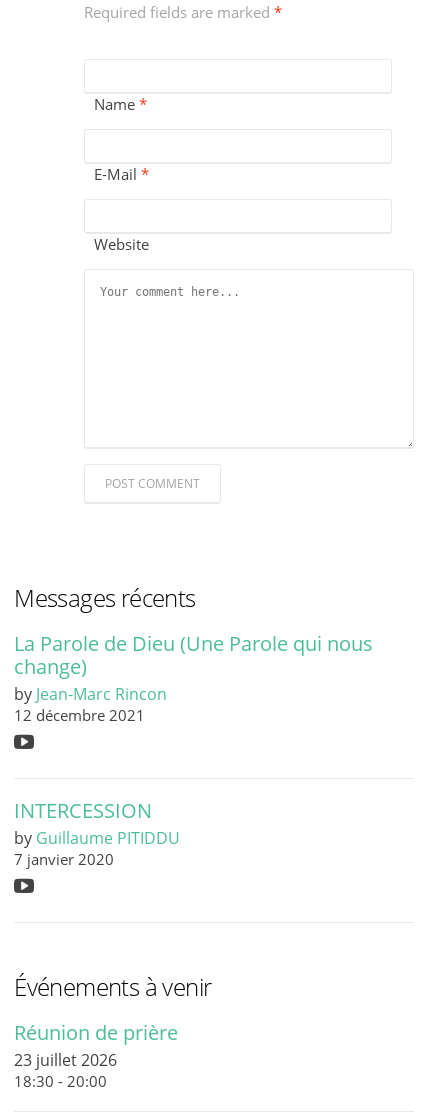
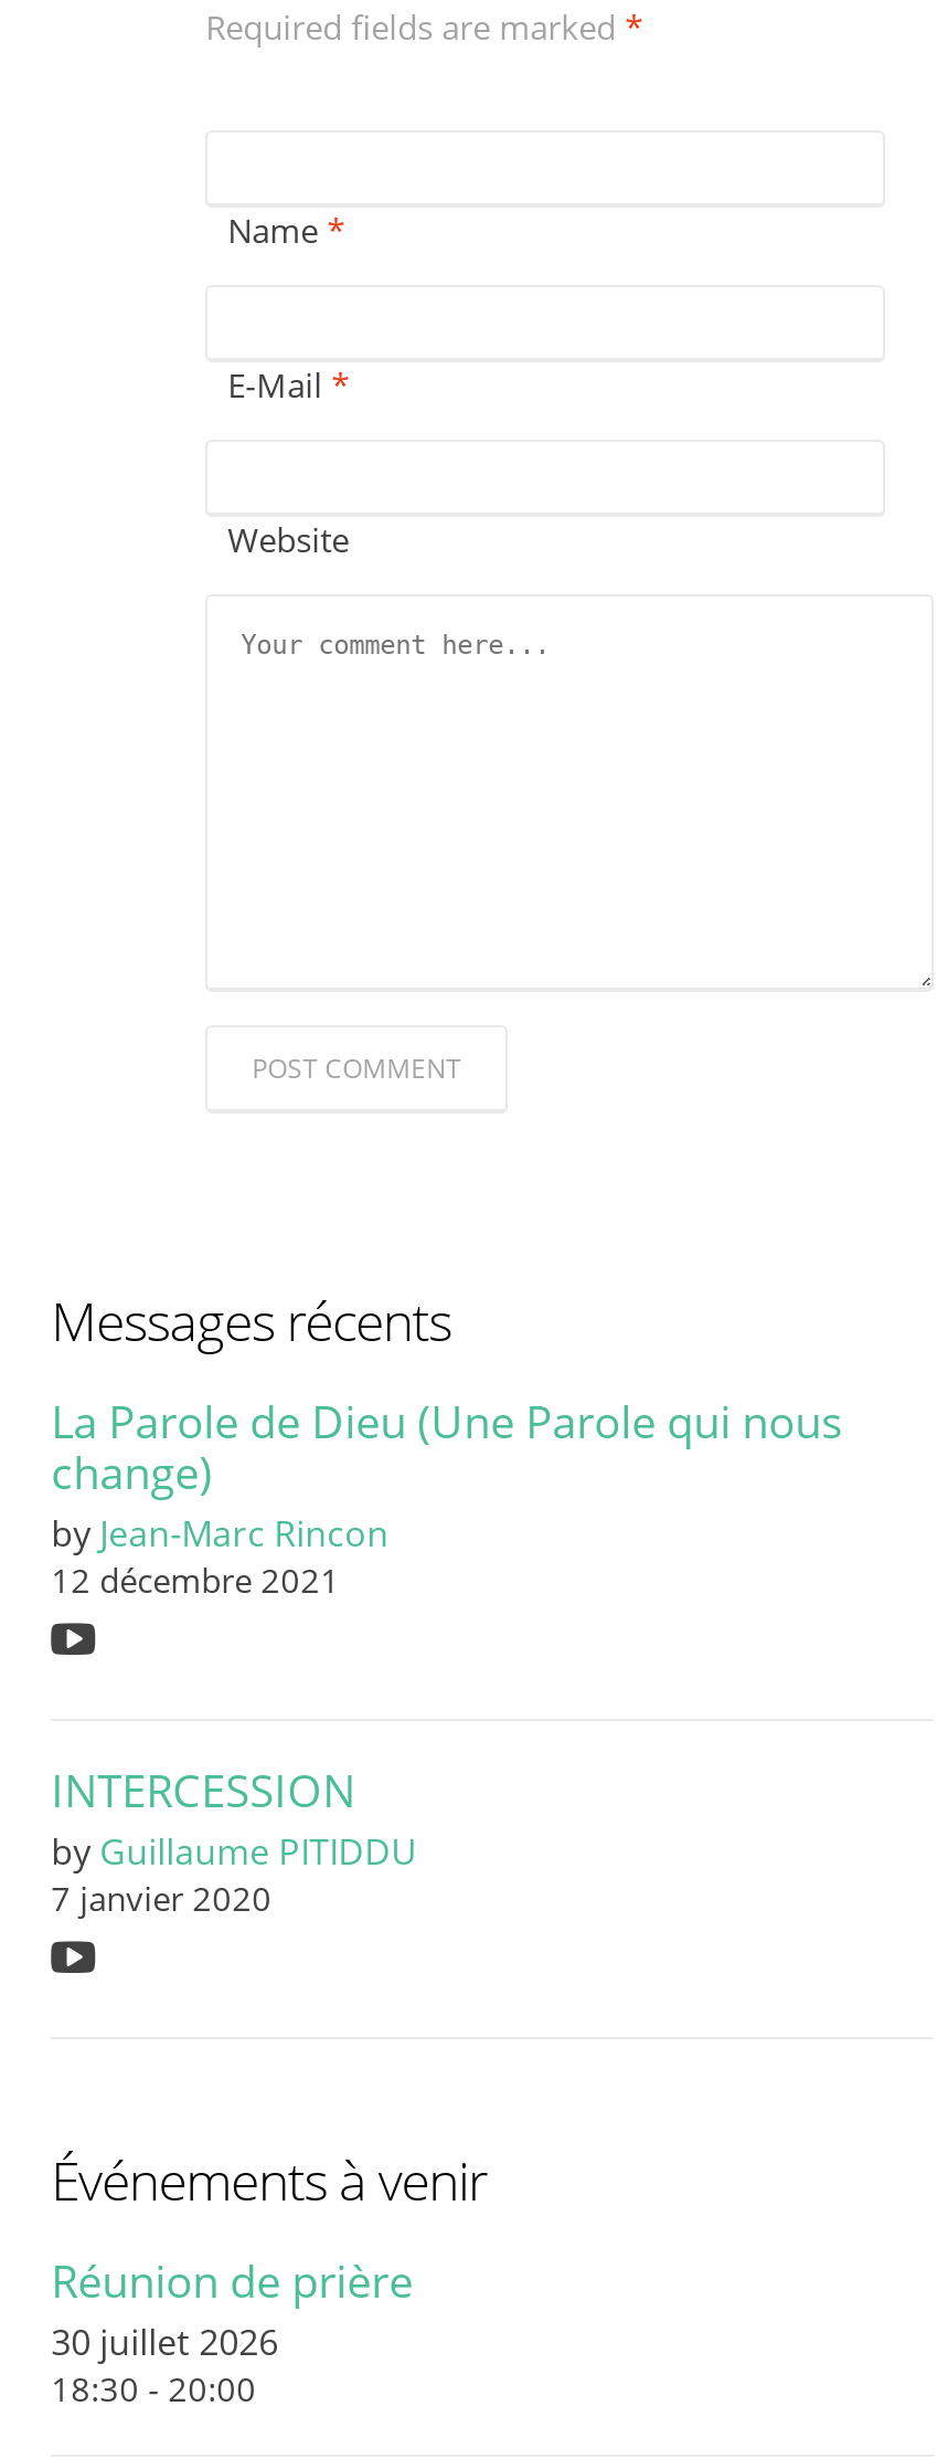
- 23 juillet 2026
+ 30 juillet 2026
